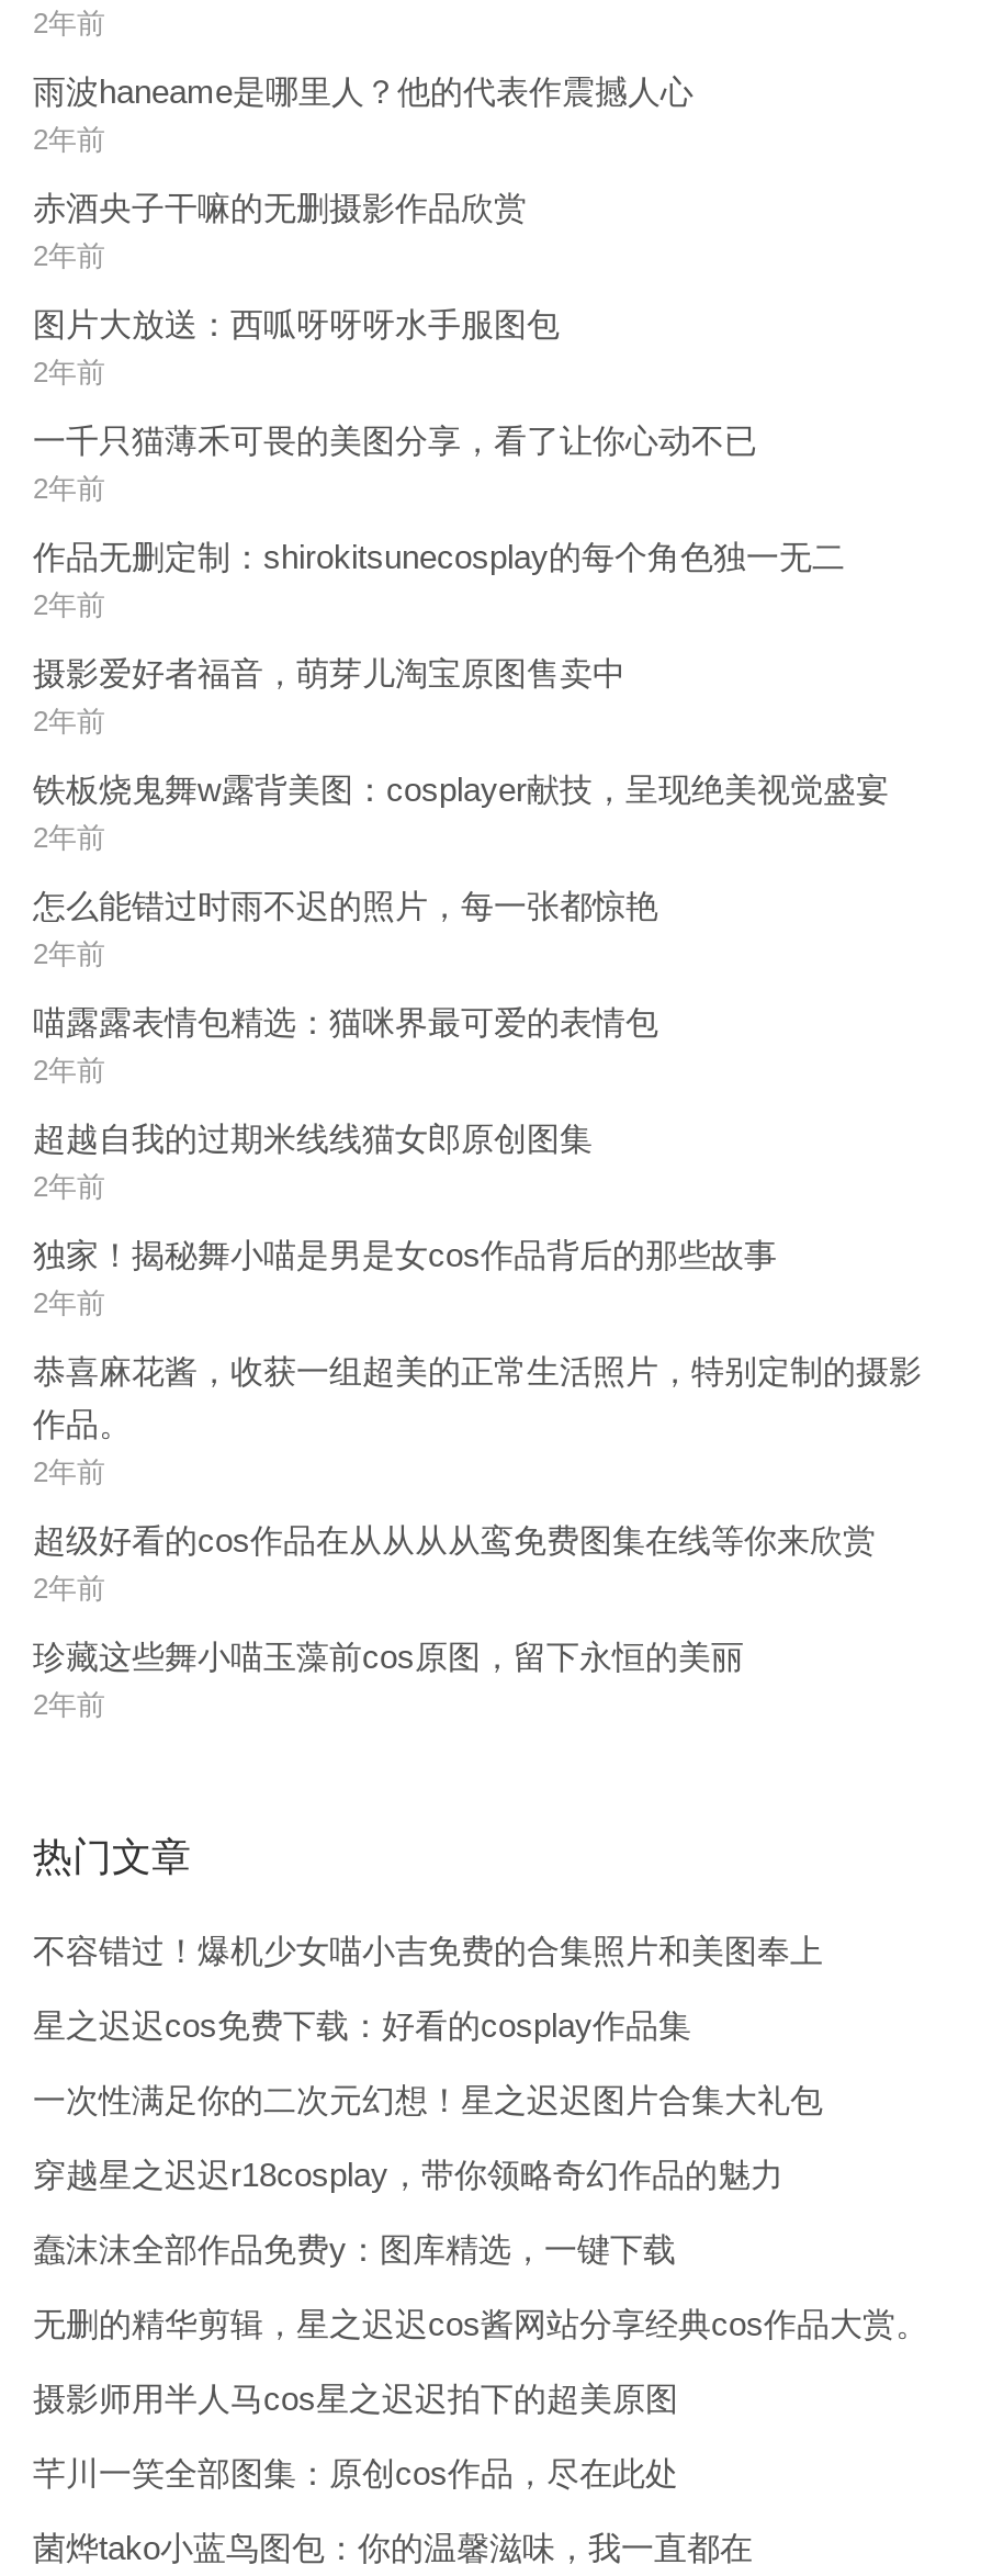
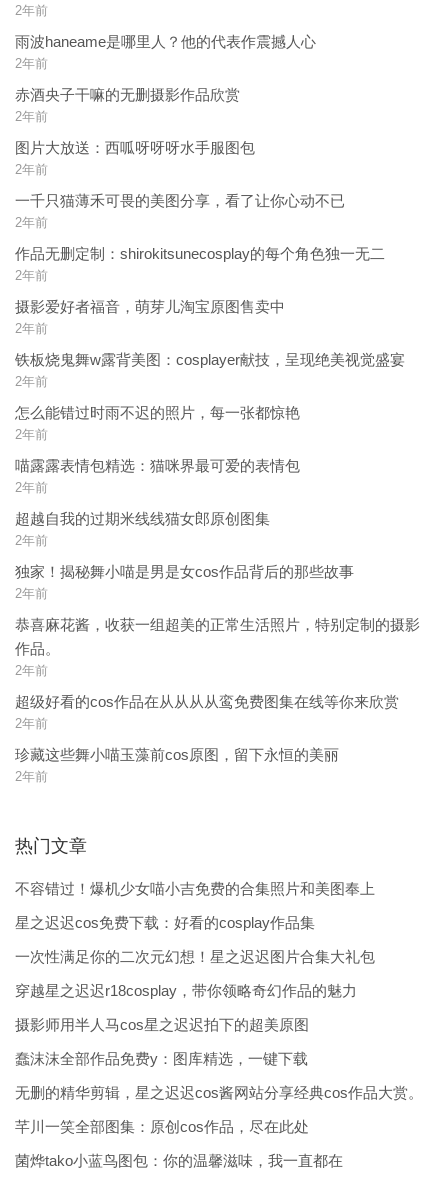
moved down: 蠢沫沫全部作品免费y：图库精选，一键下载 | 无删的精华剪辑，星之迟迟cos酱网站分享经典cos作品大赏。

moved up: 摄影师用半人马cos星之迟迟拍下的超美原图
